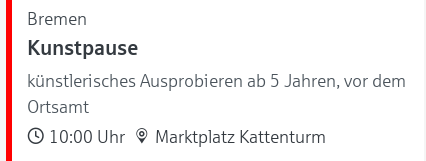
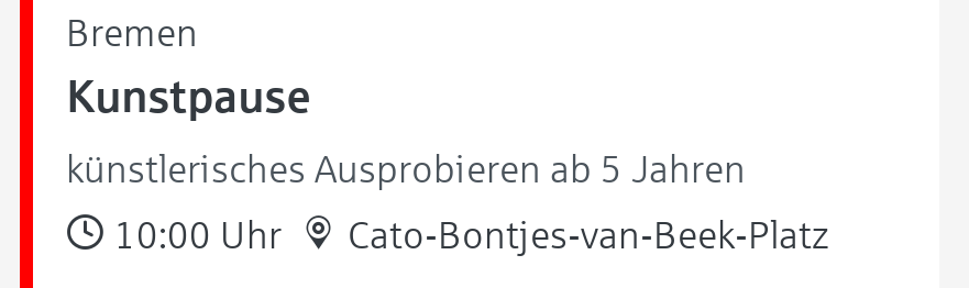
- künstlerisches Ausprobieren ab 5 Jahren, vor dem
- Ortsamt
+ künstlerisches Ausprobieren ab 5 Jahren

- Marktplatz Kattenturm
+ Cato-Bontjes-van-Beek-Platz
